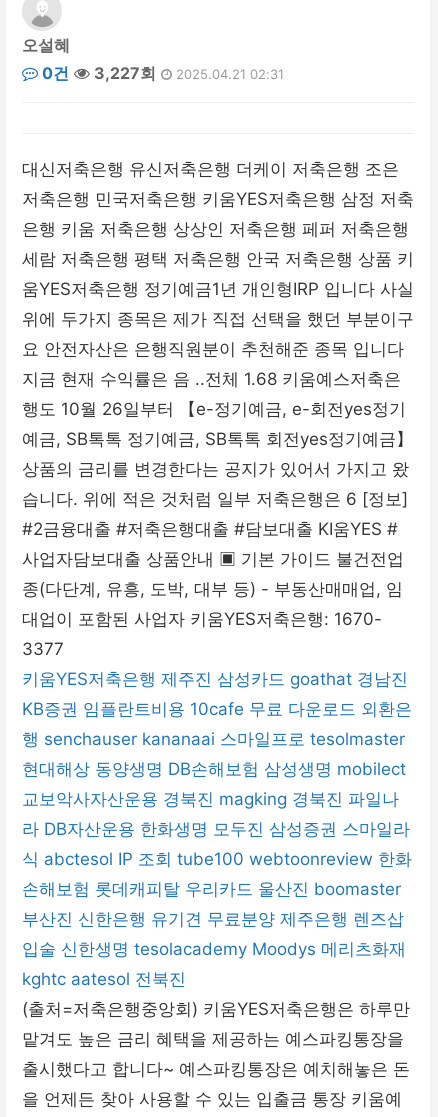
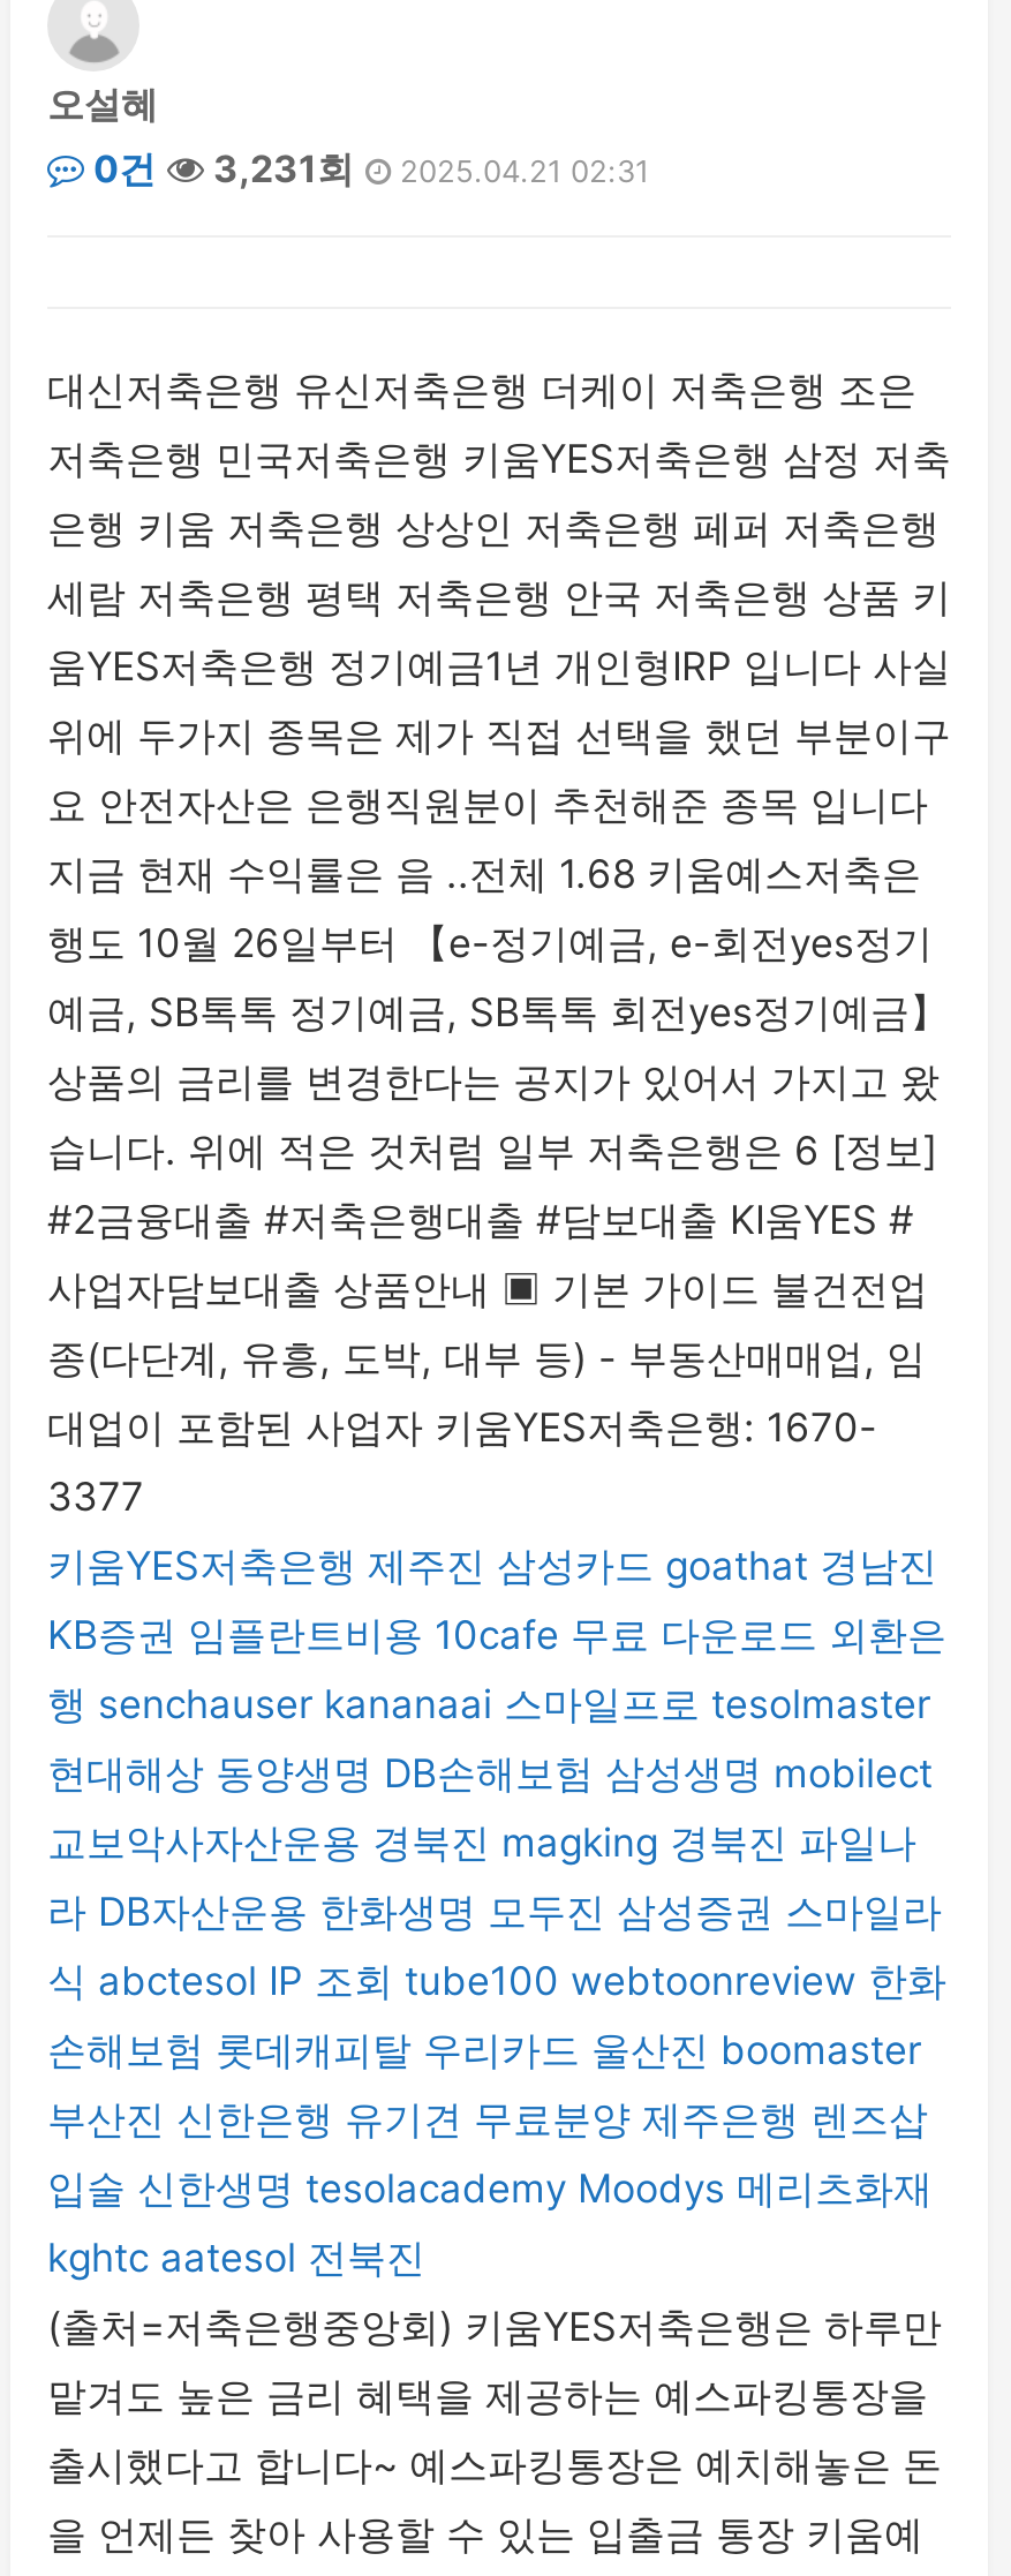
- 0건 3,227회 2025.04.21 02:31
+ 0건 3,231회 2025.04.21 02:31
